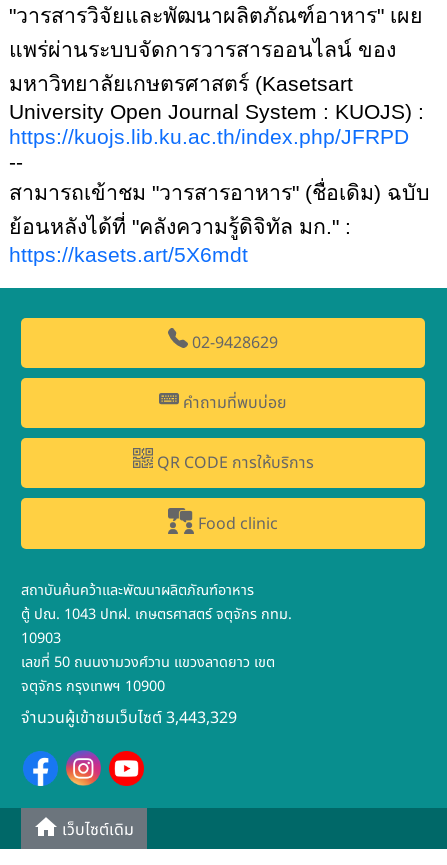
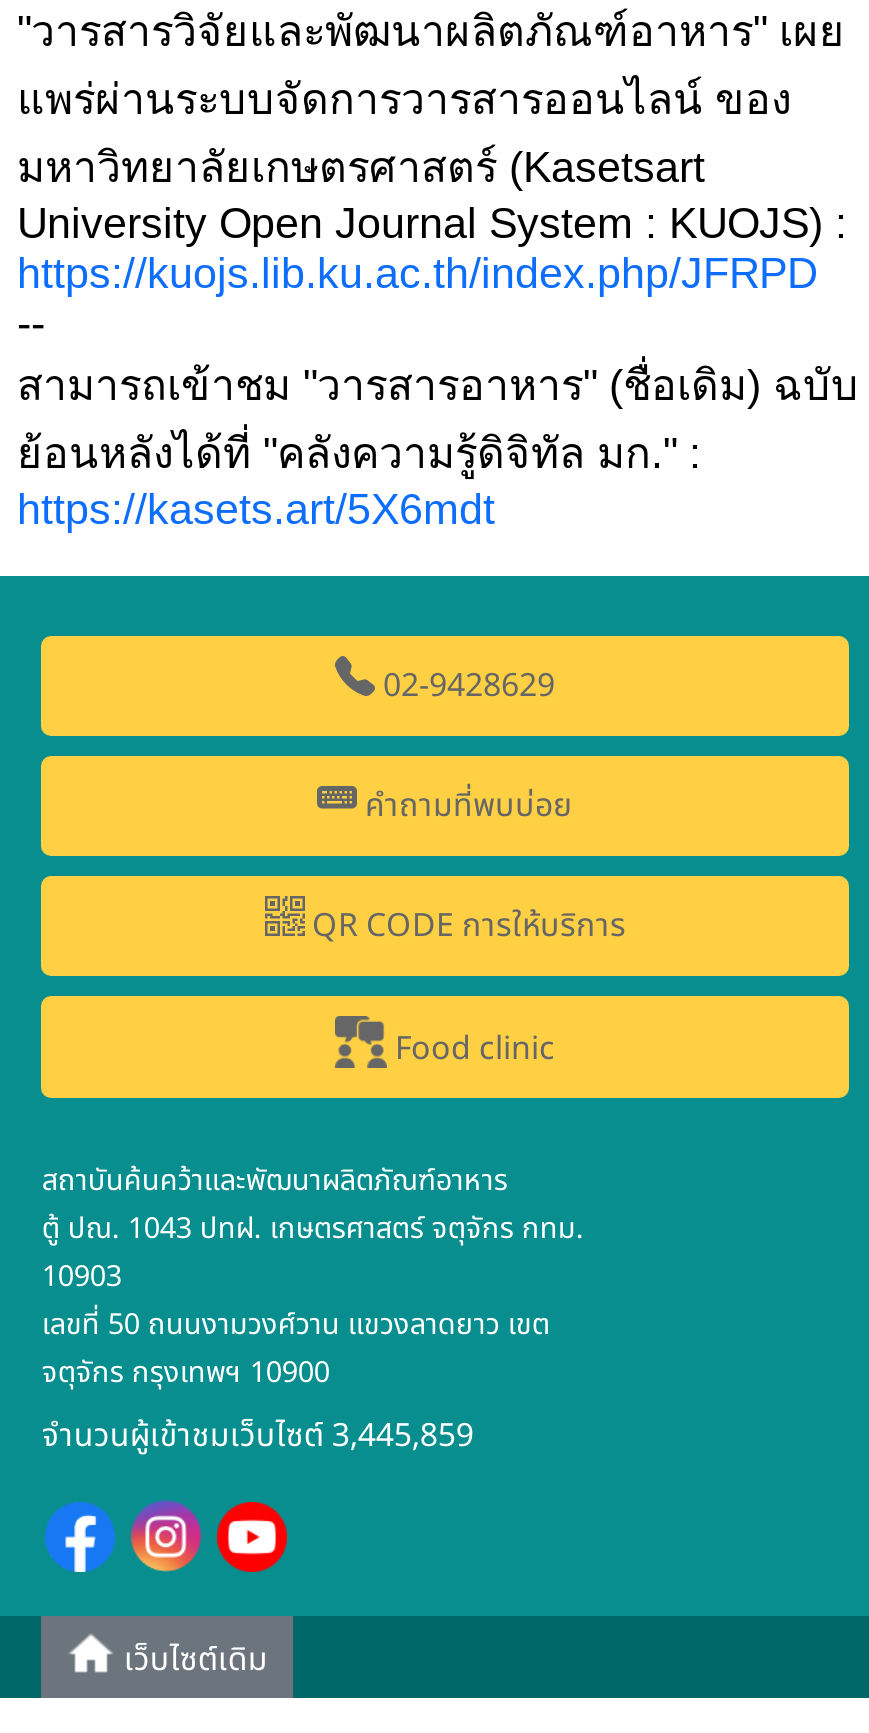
- จำนวนผู้เข้าชมเว็บไซต์ 3,443,329
+ จำนวนผู้เข้าชมเว็บไซต์ 3,445,859
